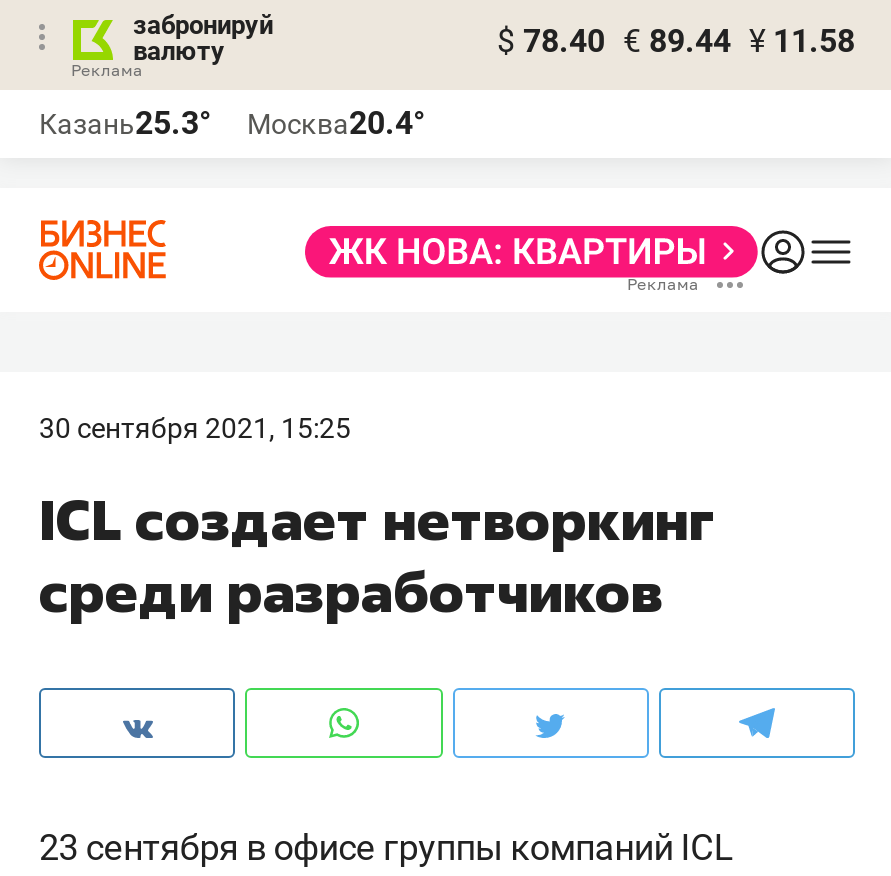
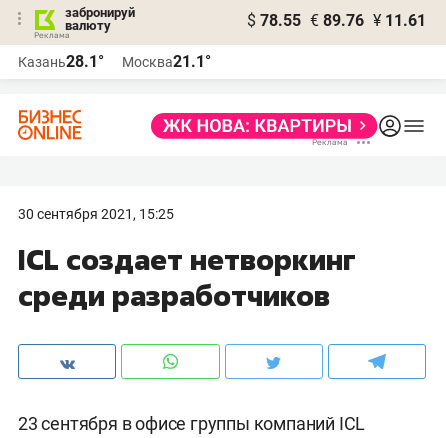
- $ 78.40 € 89.44 ¥ 11.58
+ $ 78.55 € 89.76 ¥ 11.61

- Казань25.3°
+ Казань28.1°

- Москва20.4°
+ Москва21.1°
